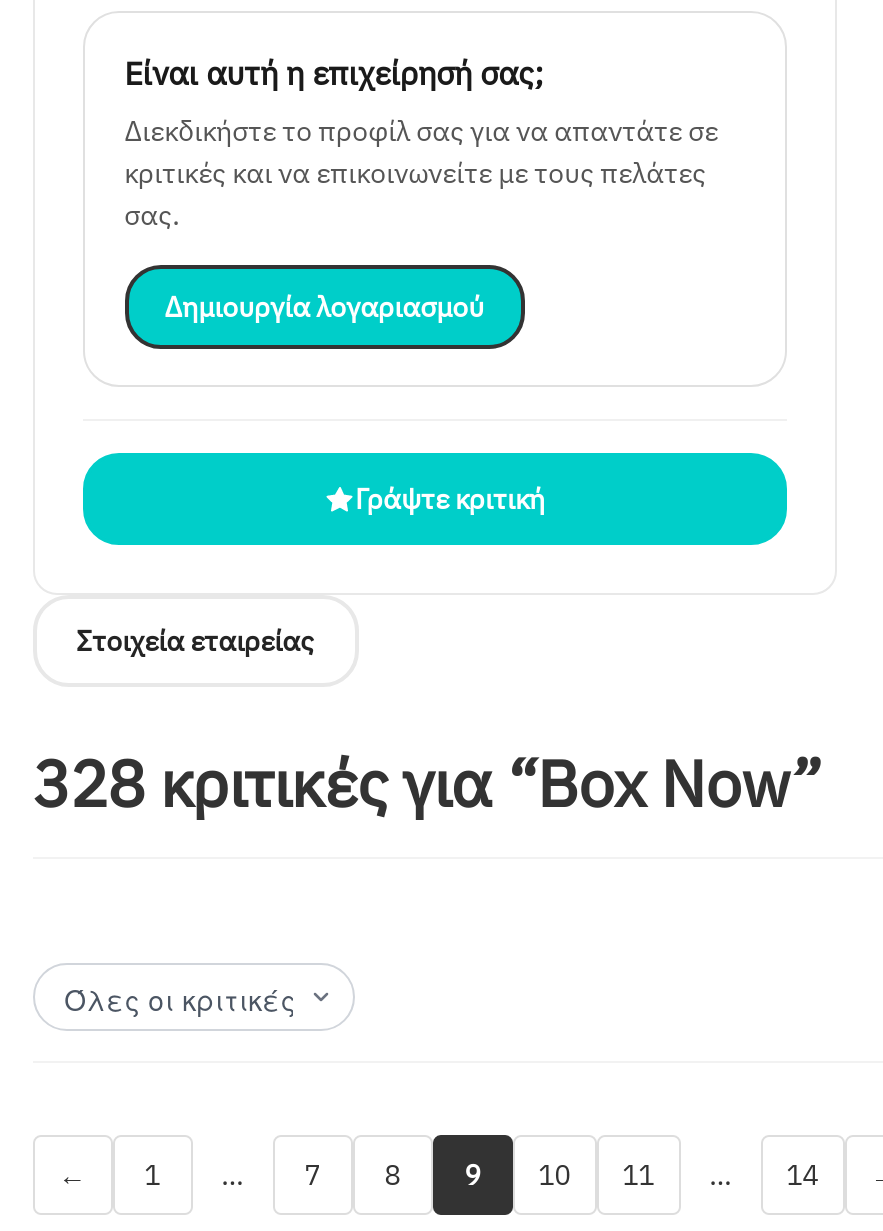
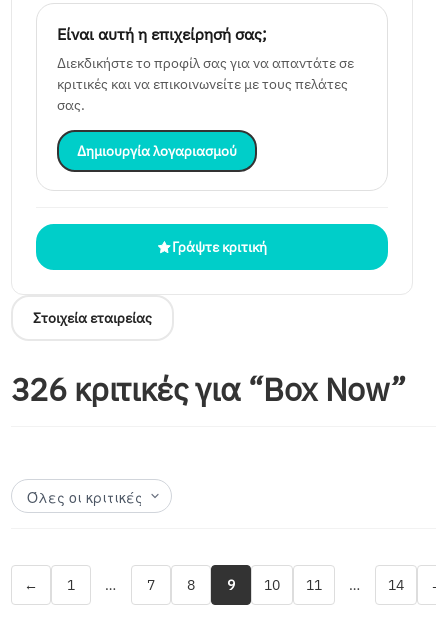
- 328 κριτικές για “Box Now”
+ 326 κριτικές για “Box Now”
